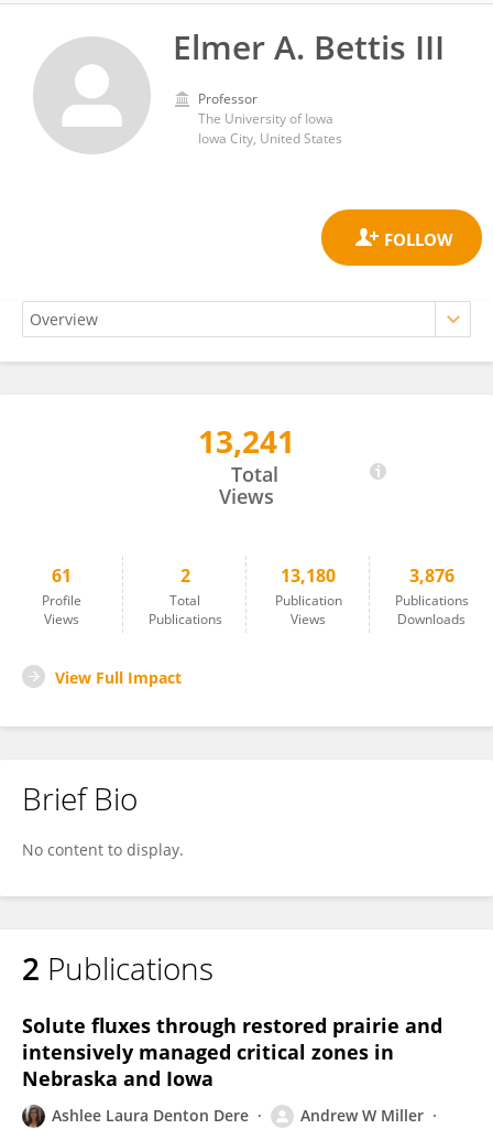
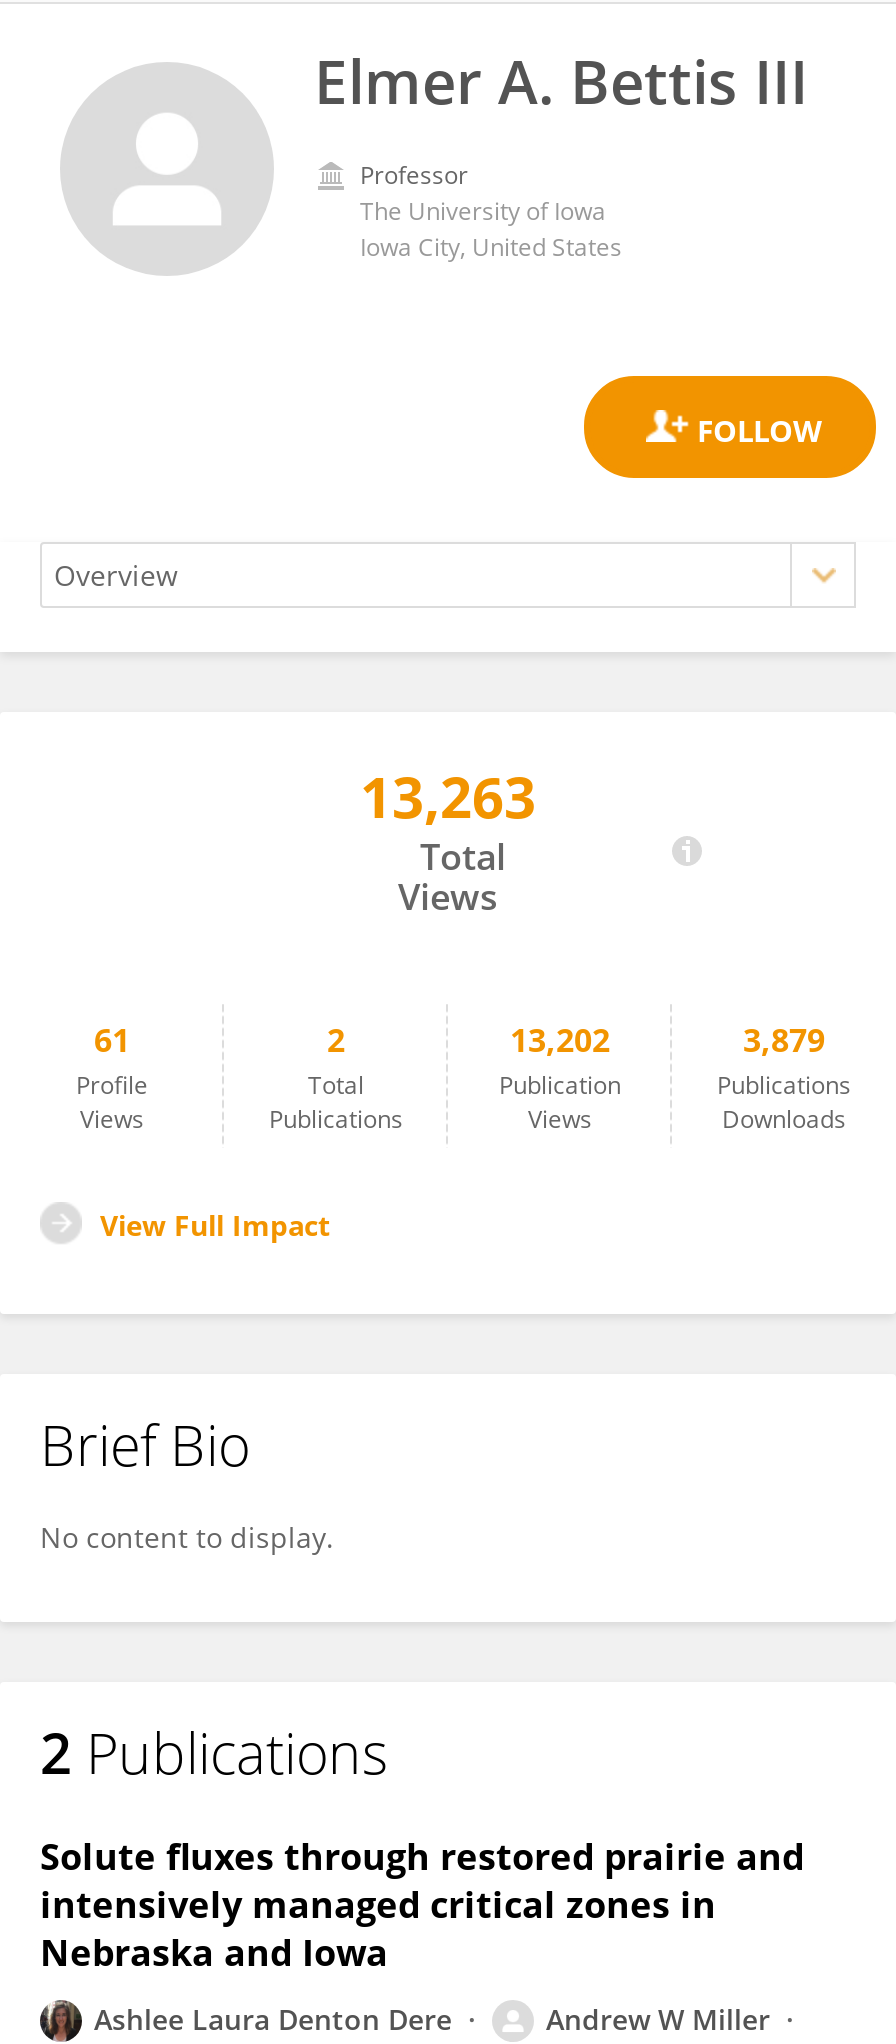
- 13,241
+ 13,263

- 13,180
+ 13,202

- 3,876
+ 3,879
